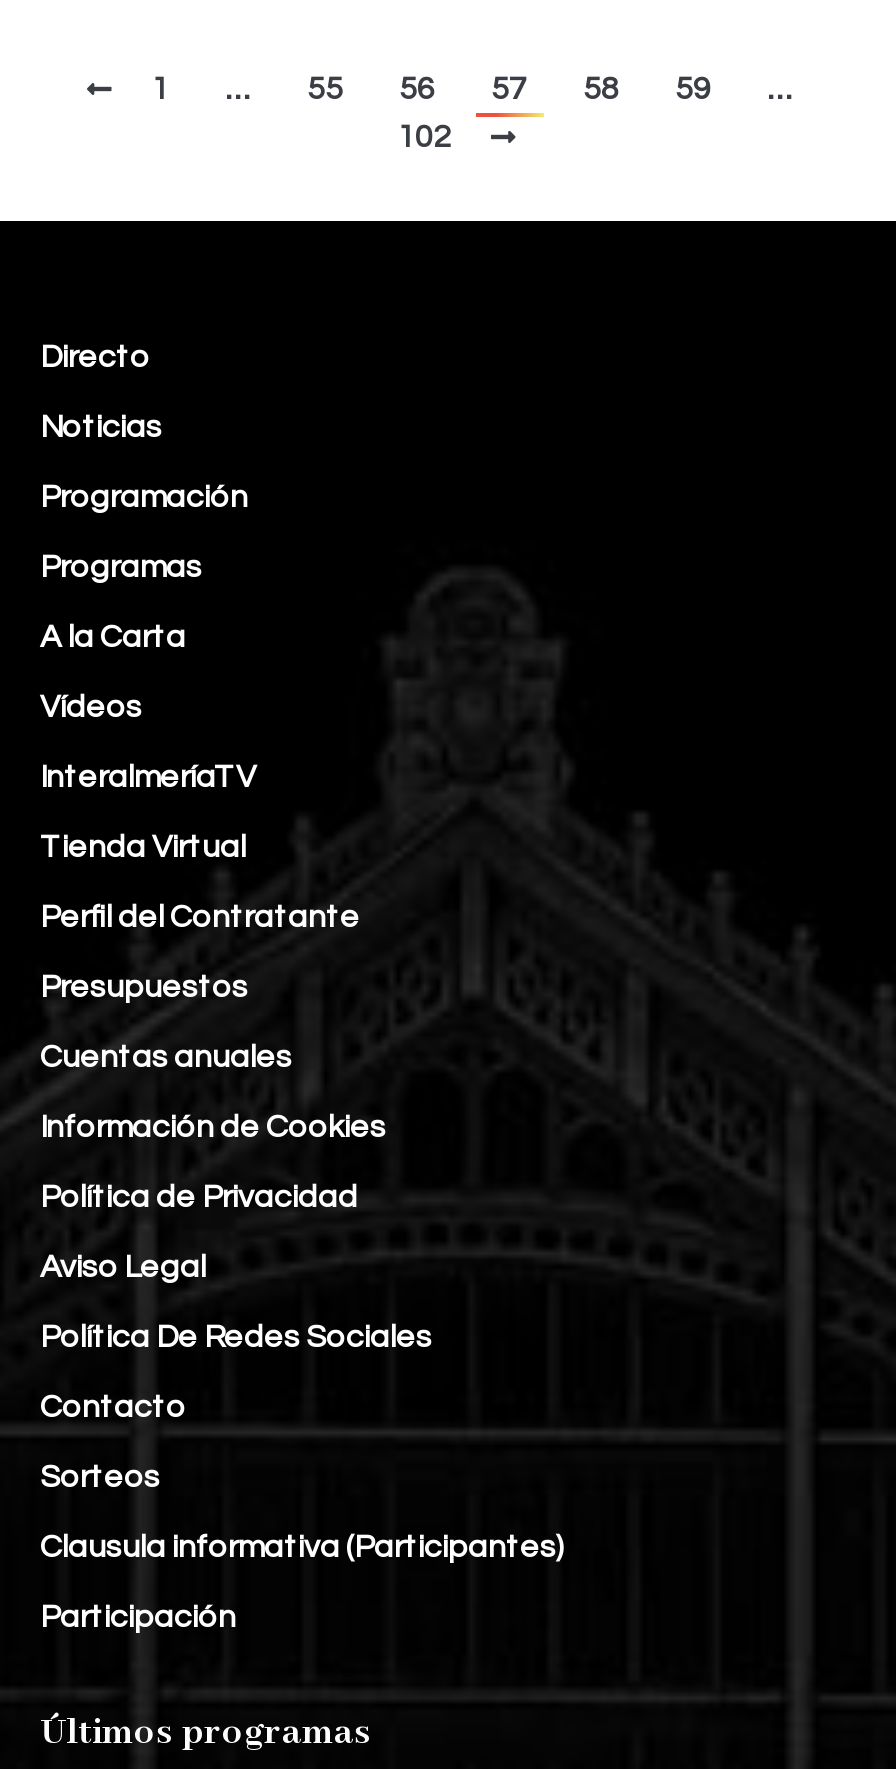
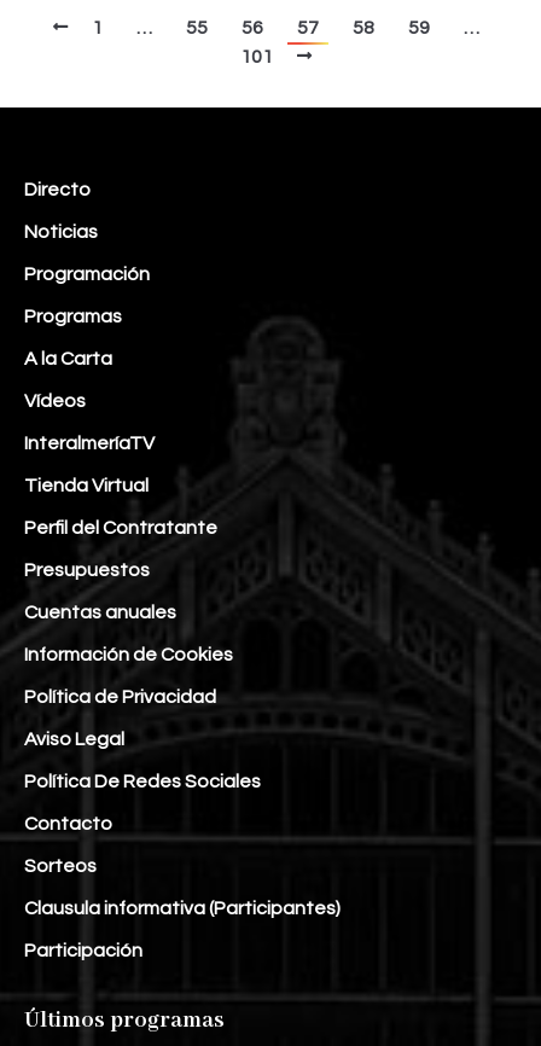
- 102
+ 101
